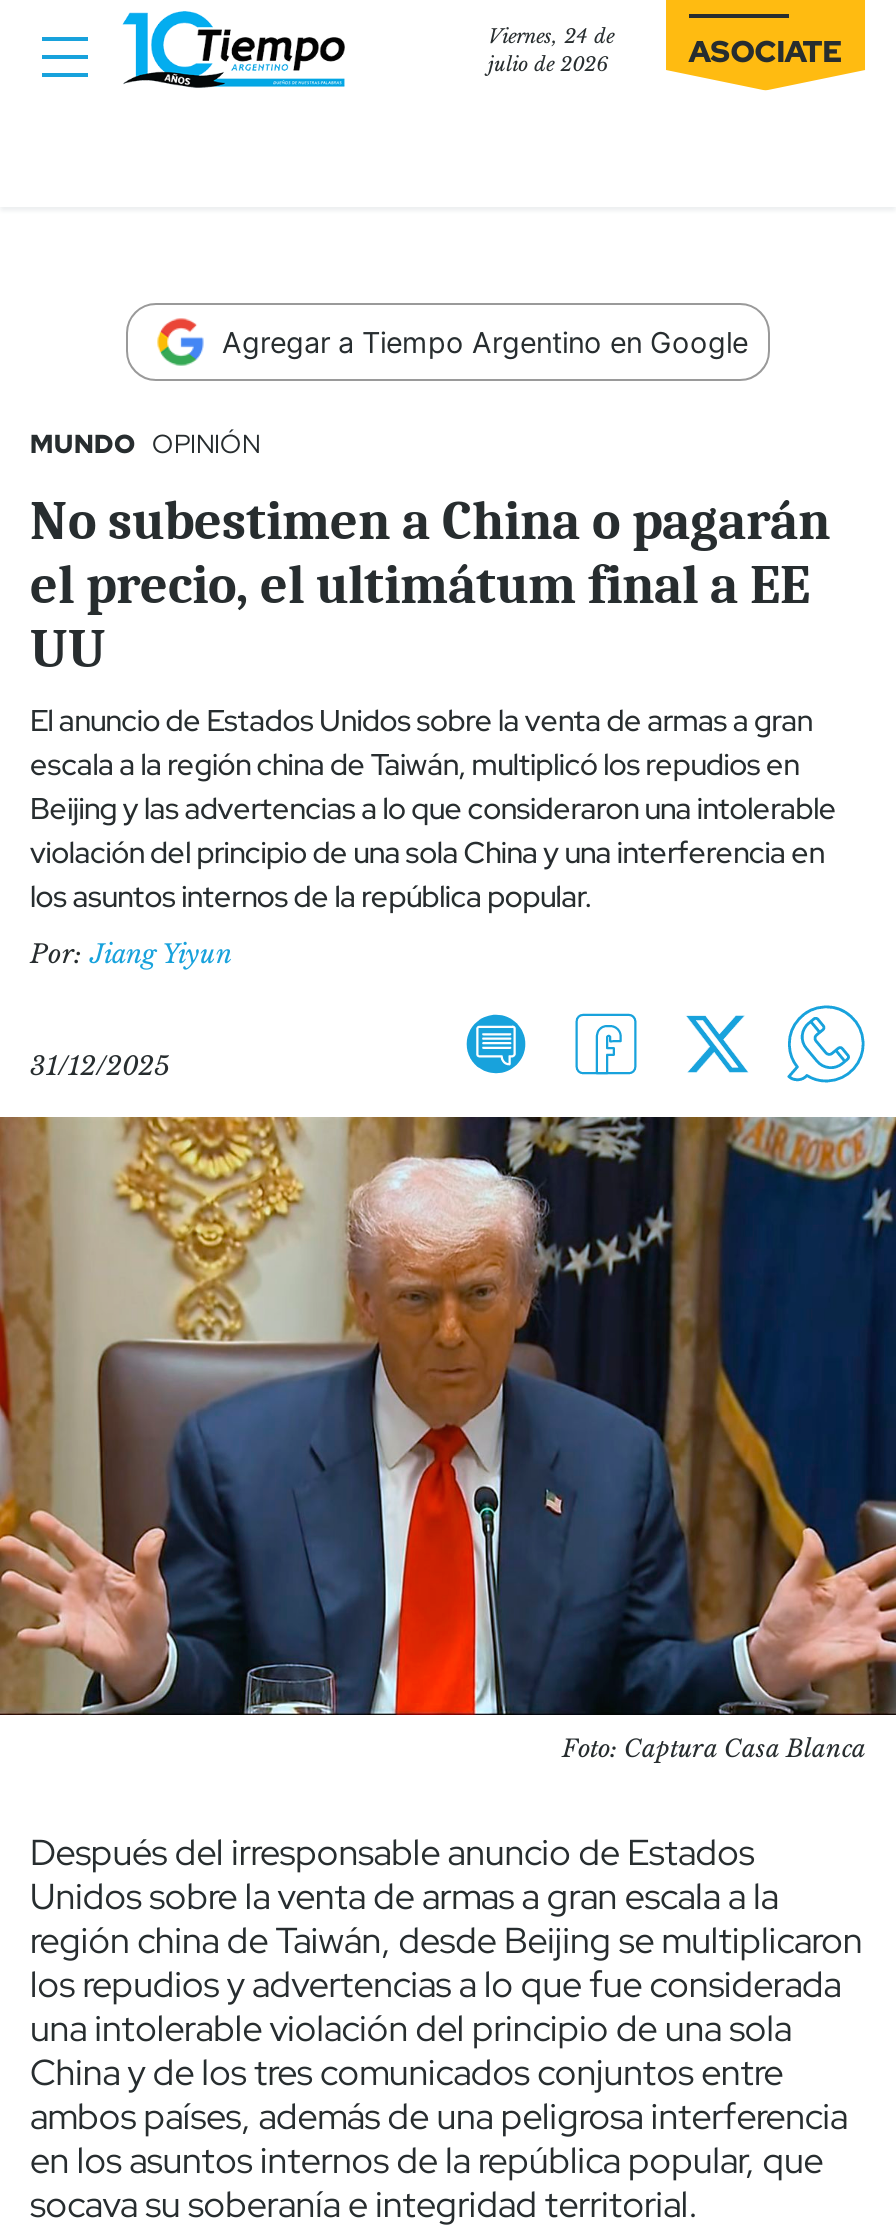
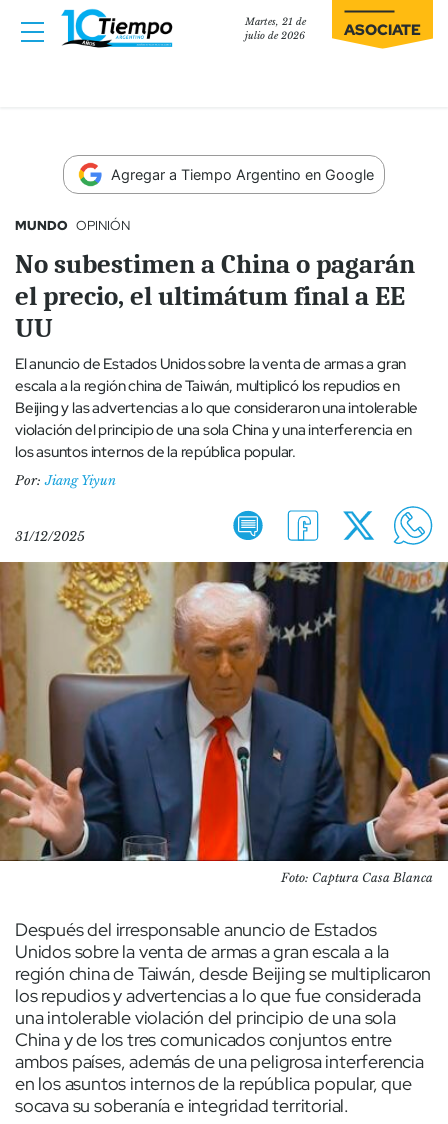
- Viernes, 24 de
+ Martes, 21 de
